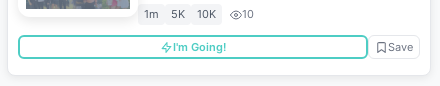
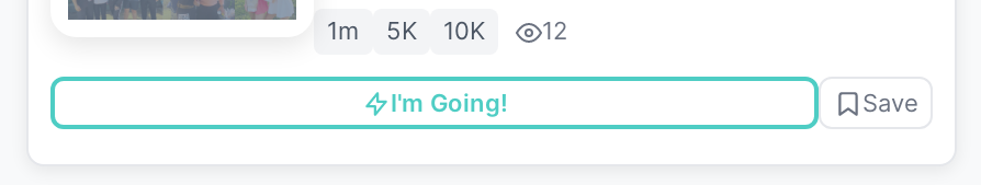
- 1m 5K 10K 10
+ 1m 5K 10K 12
